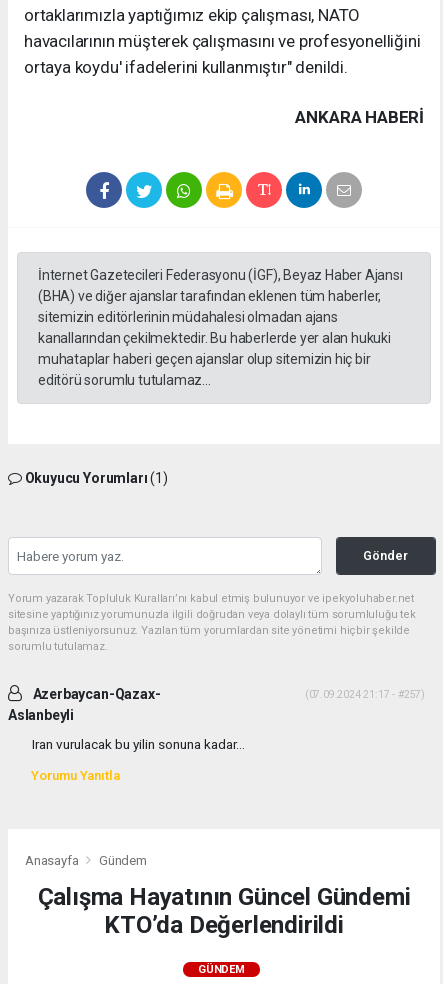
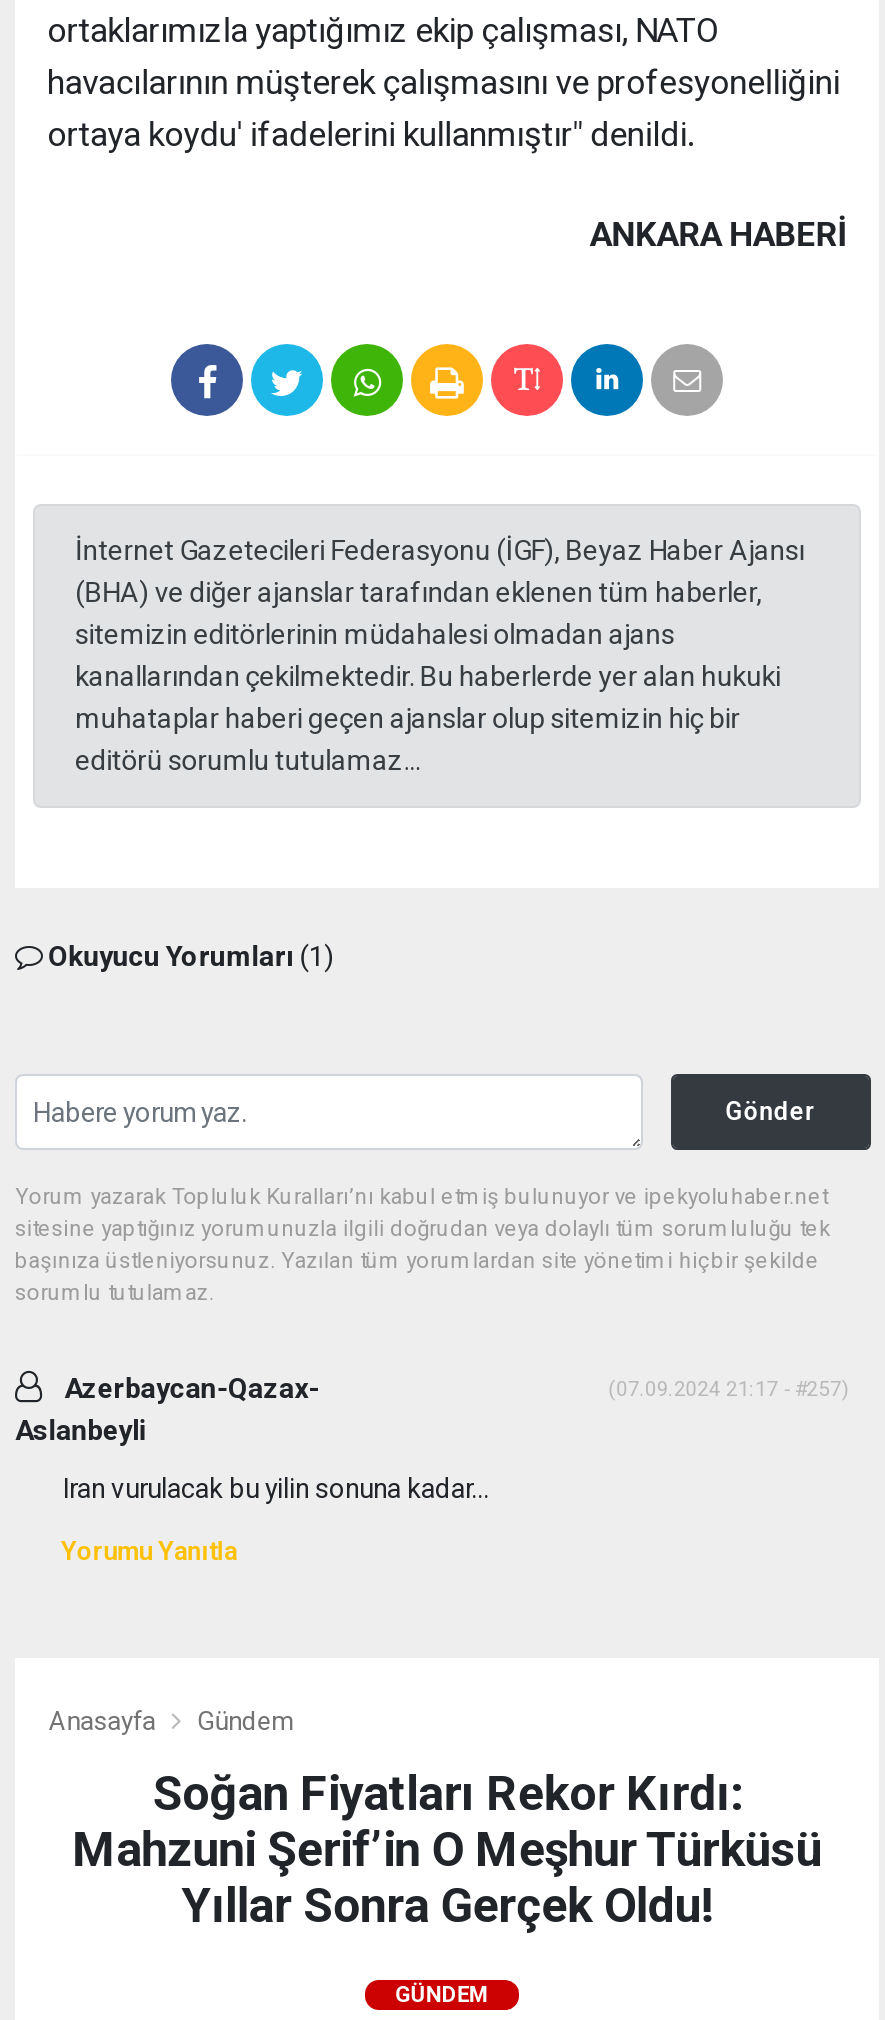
- Çalışma Hayatının Güncel Gündemi
- KTO’da Değerlendirildi
+ Soğan Fiyatları Rekor Kırdı:
+ Mahzuni Şerif’in O Meşhur Türküsü
+ Yıllar Sonra Gerçek Oldu!
